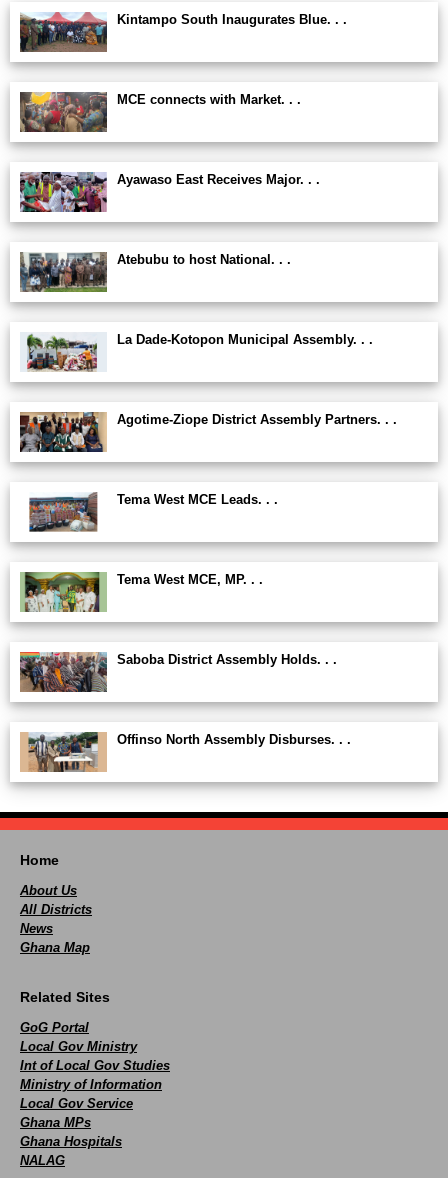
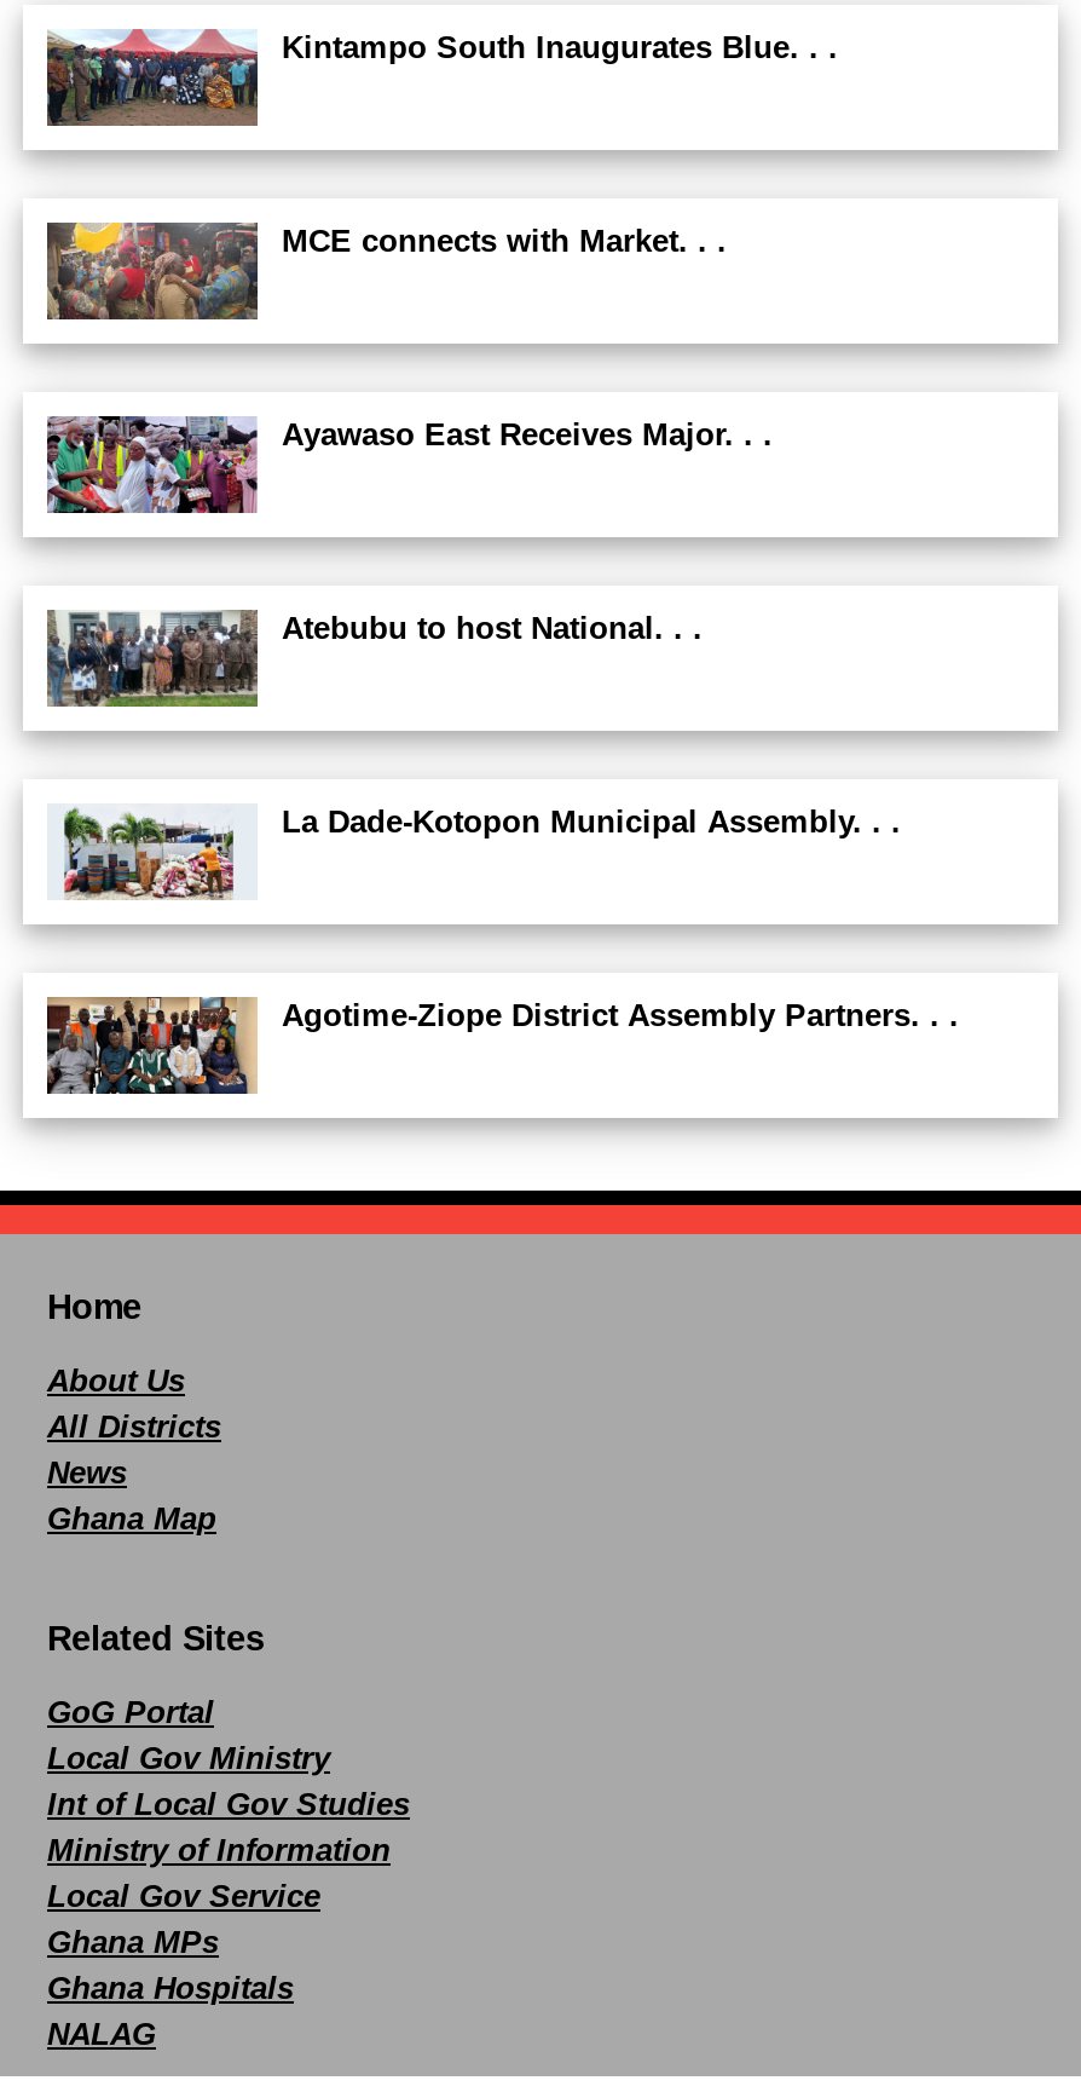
- [image]
- Tema West MCE Leads. . .

- [image]
- Tema West MCE, MP. . .

- [image]
- Saboba District Assembly Holds. . .

- [image]
- Offinso North Assembly Disburses. . .
